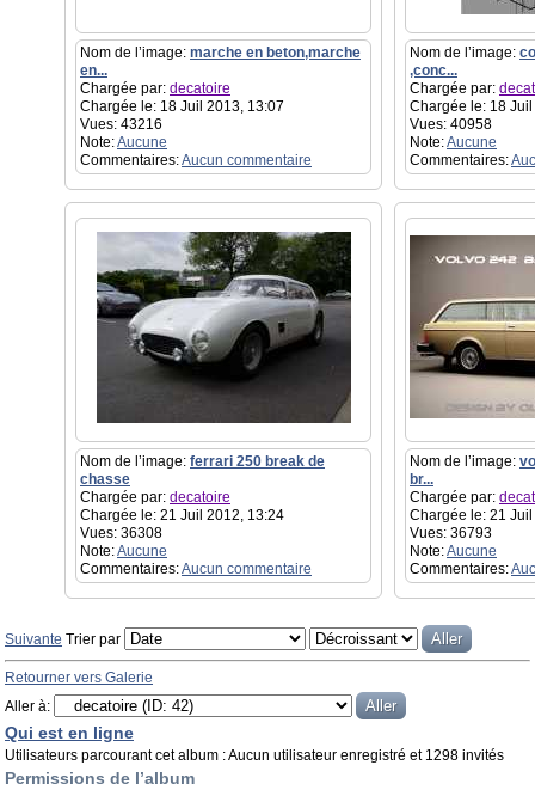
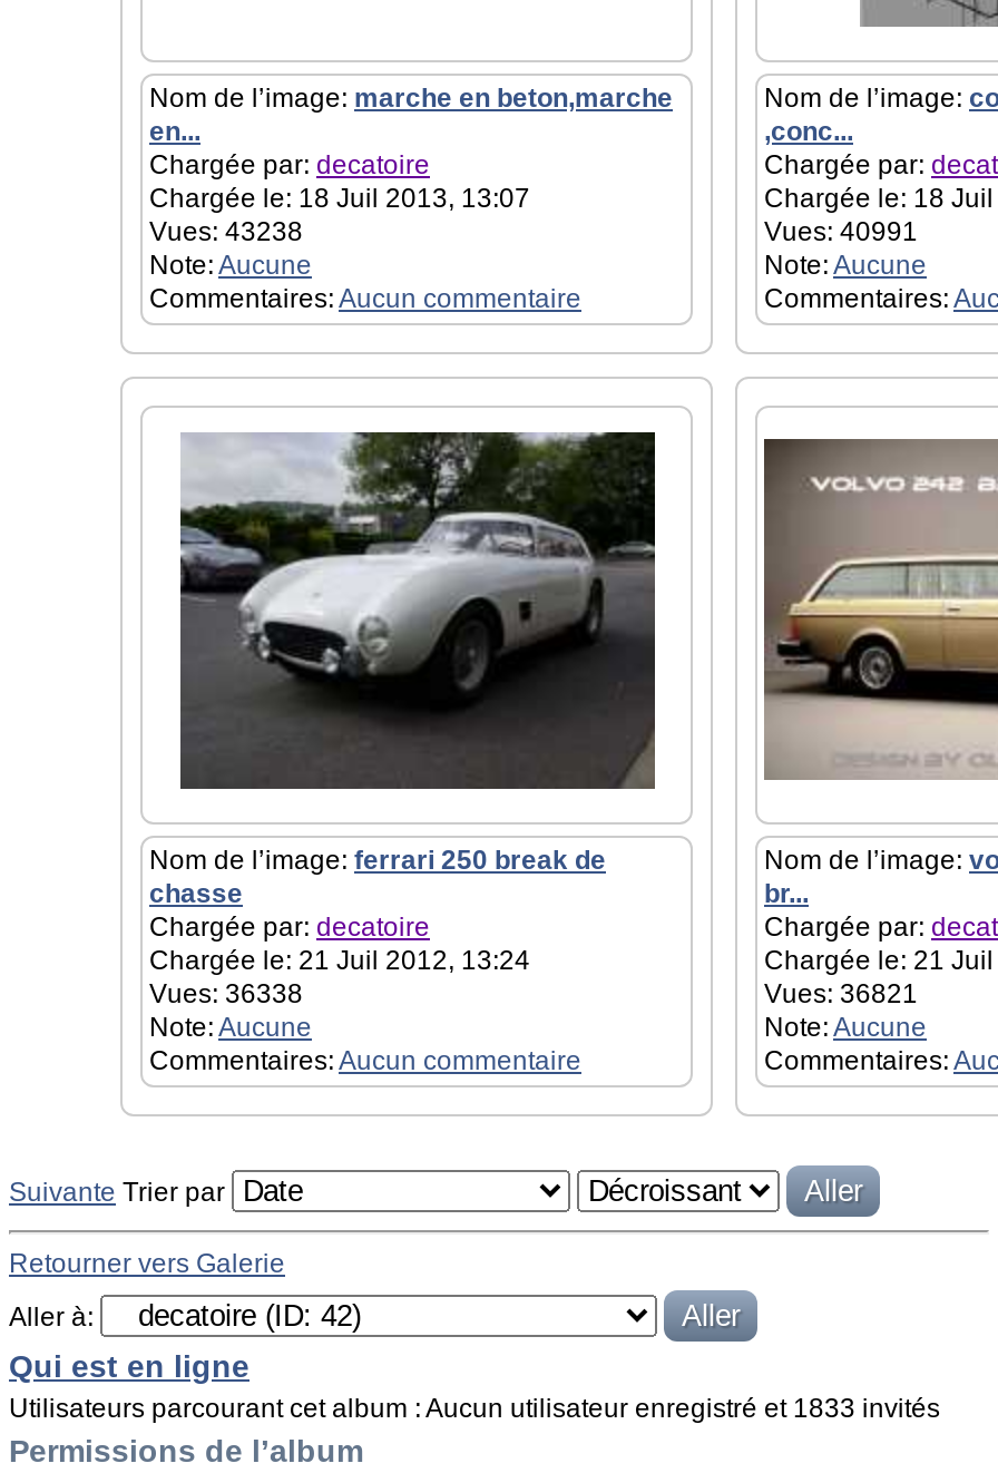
- Vues: 43216
+ Vues: 43238

- Vues: 40958
+ Vues: 40991

- Vues: 36308
+ Vues: 36338

- Vues: 36793
+ Vues: 36821

- Utilisateurs parcourant cet album : Aucun utilisateur enregistré et 1298 invités
+ Utilisateurs parcourant cet album : Aucun utilisateur enregistré et 1833 invités
